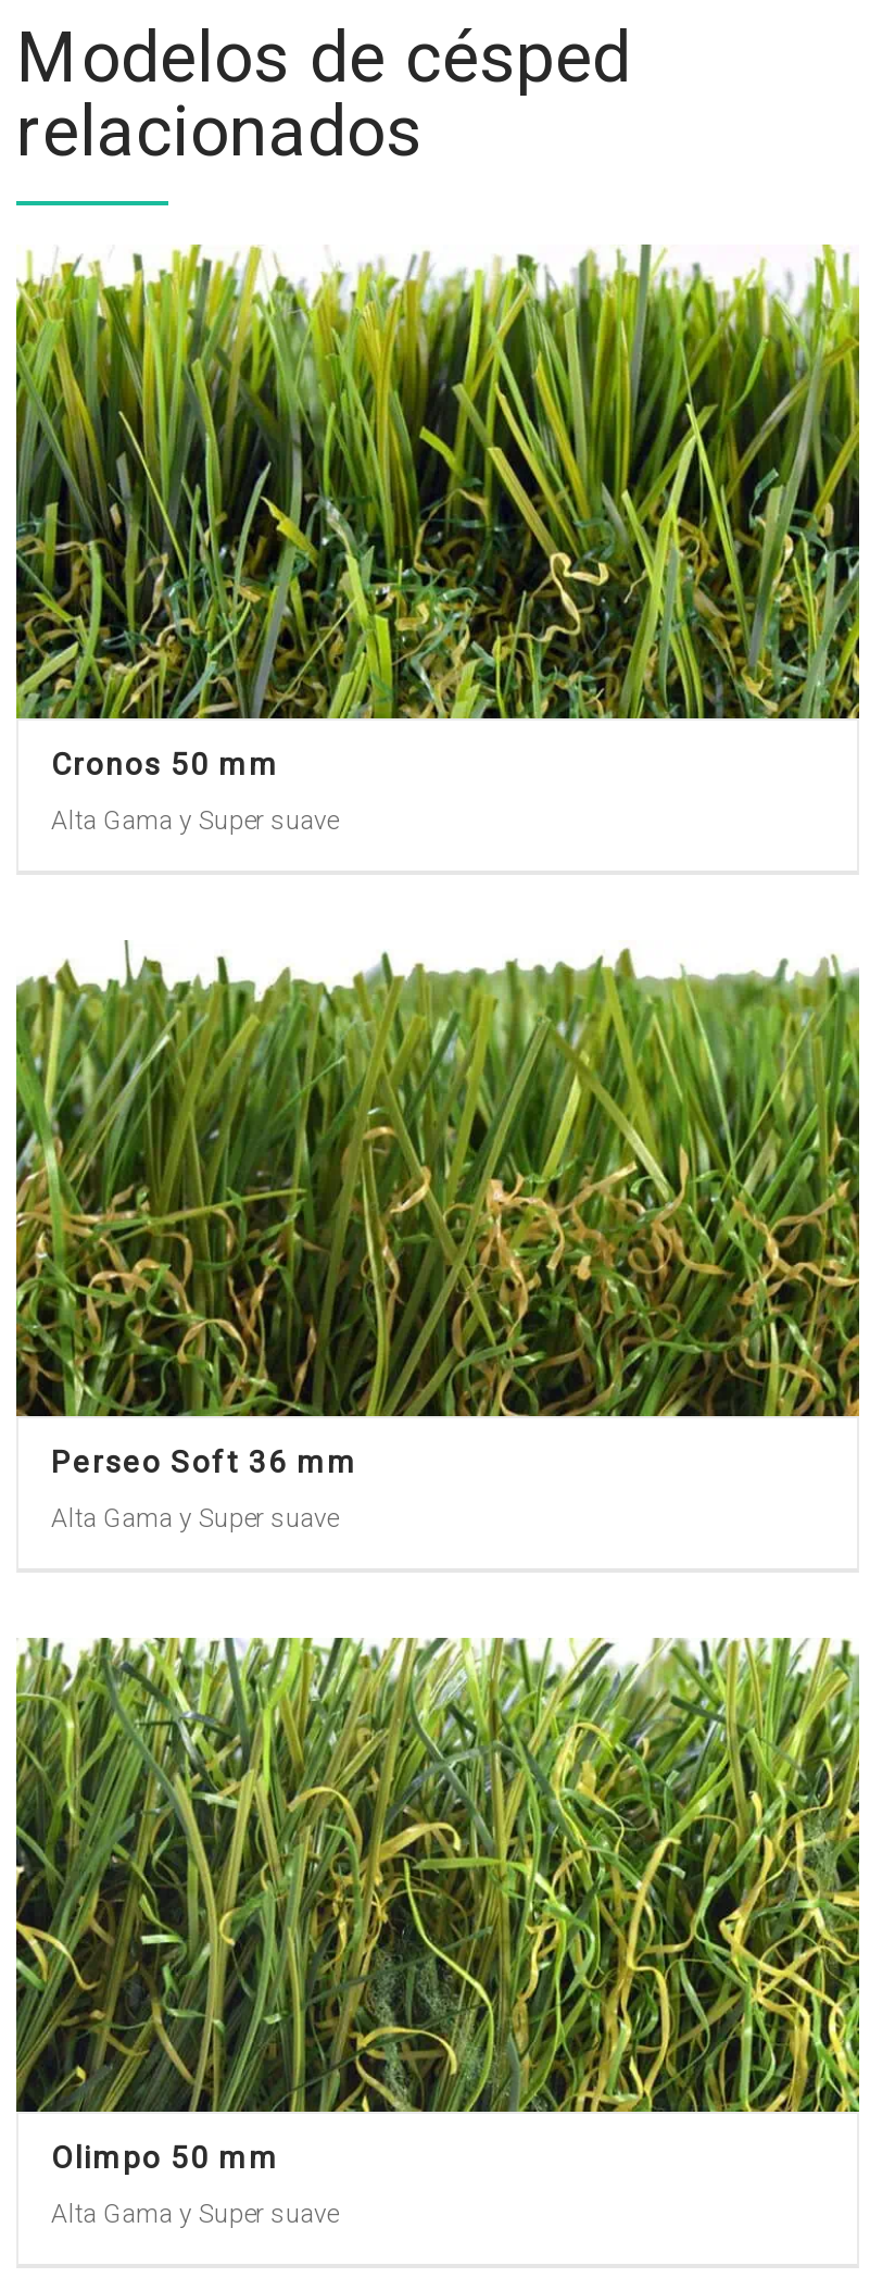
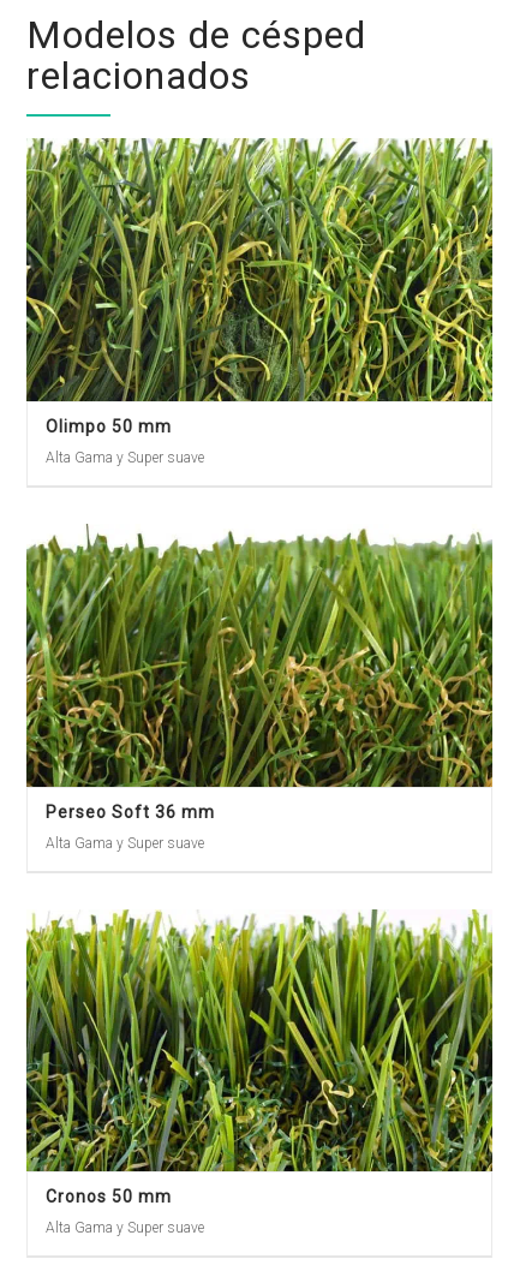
moved down: [image]

- Cronos 50 mm
+ Olimpo 50 mm

moved up: [image]

- Olimpo 50 mm
+ Cronos 50 mm
